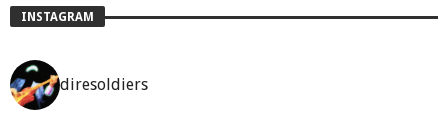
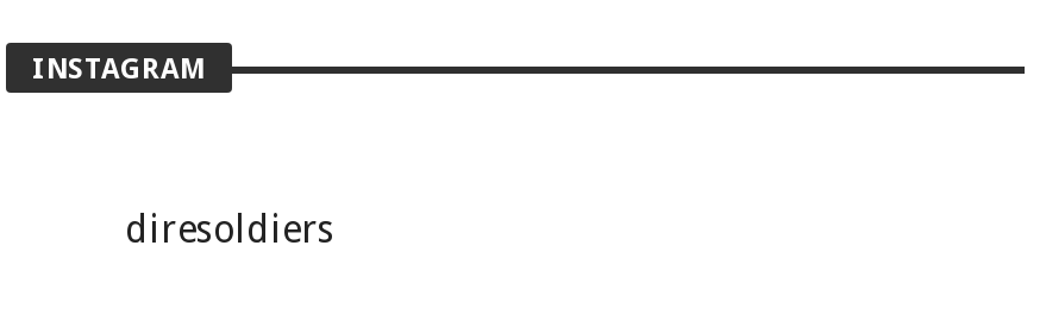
- [image]
